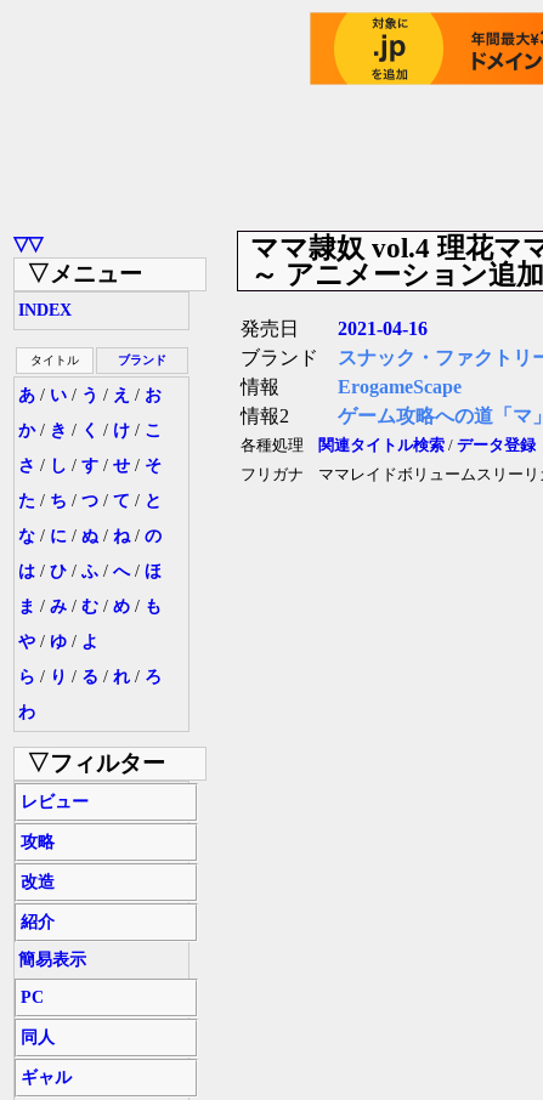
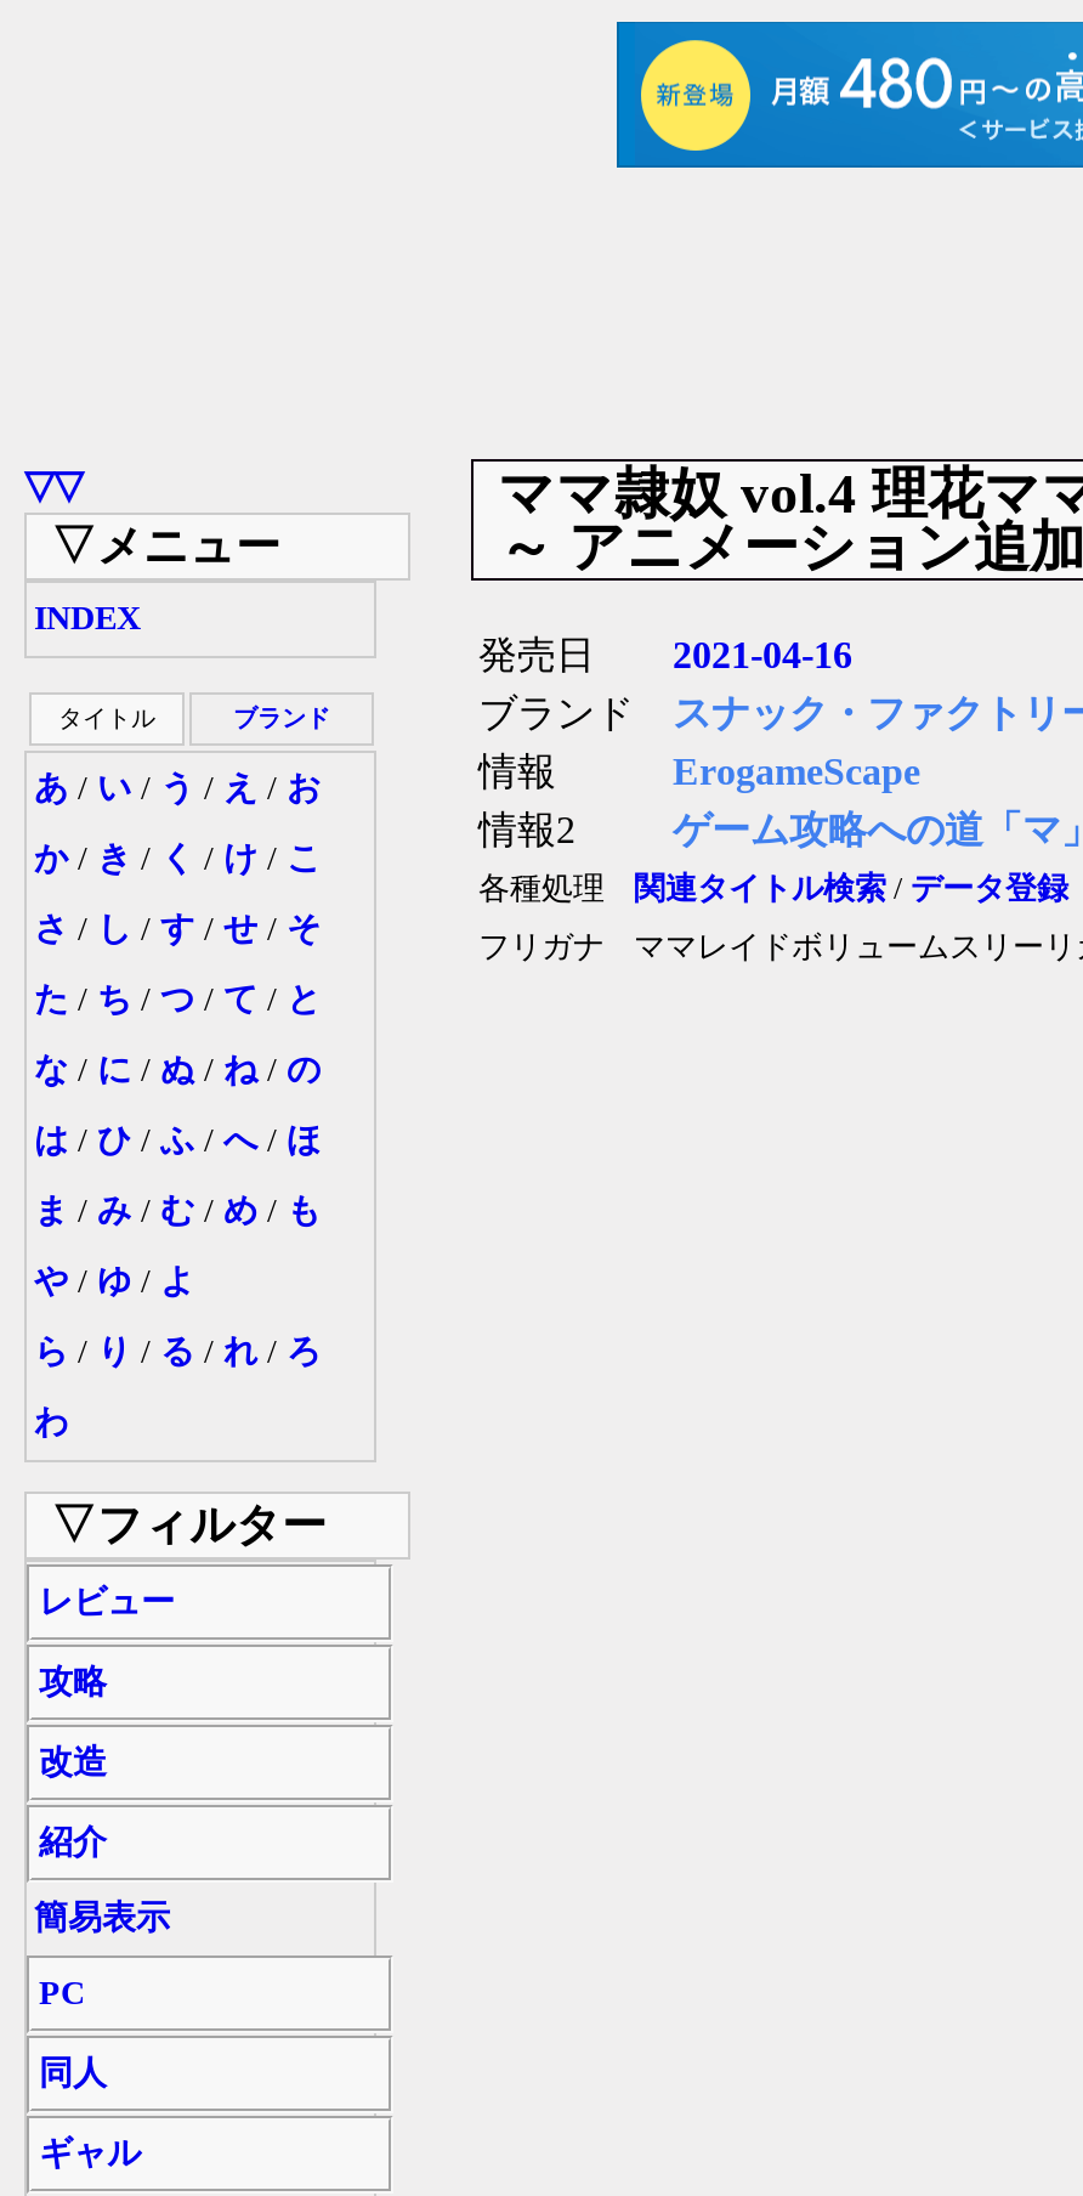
- [image]
+ [image]
